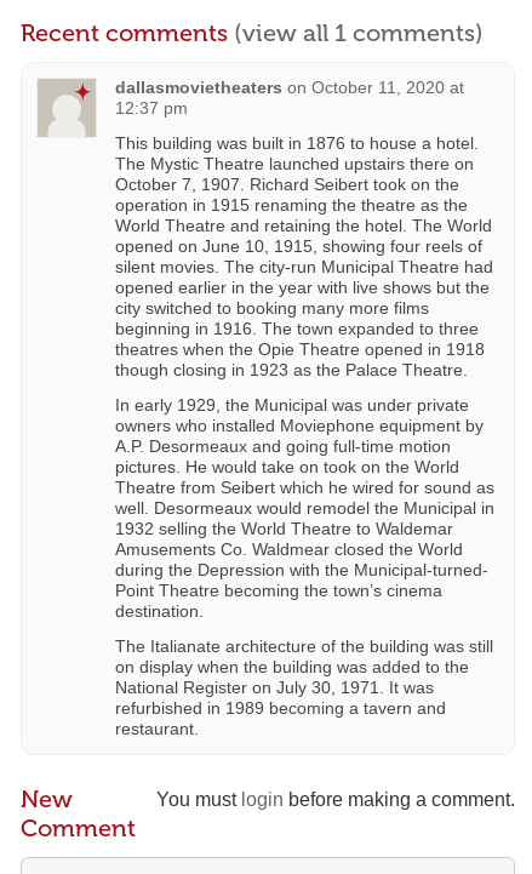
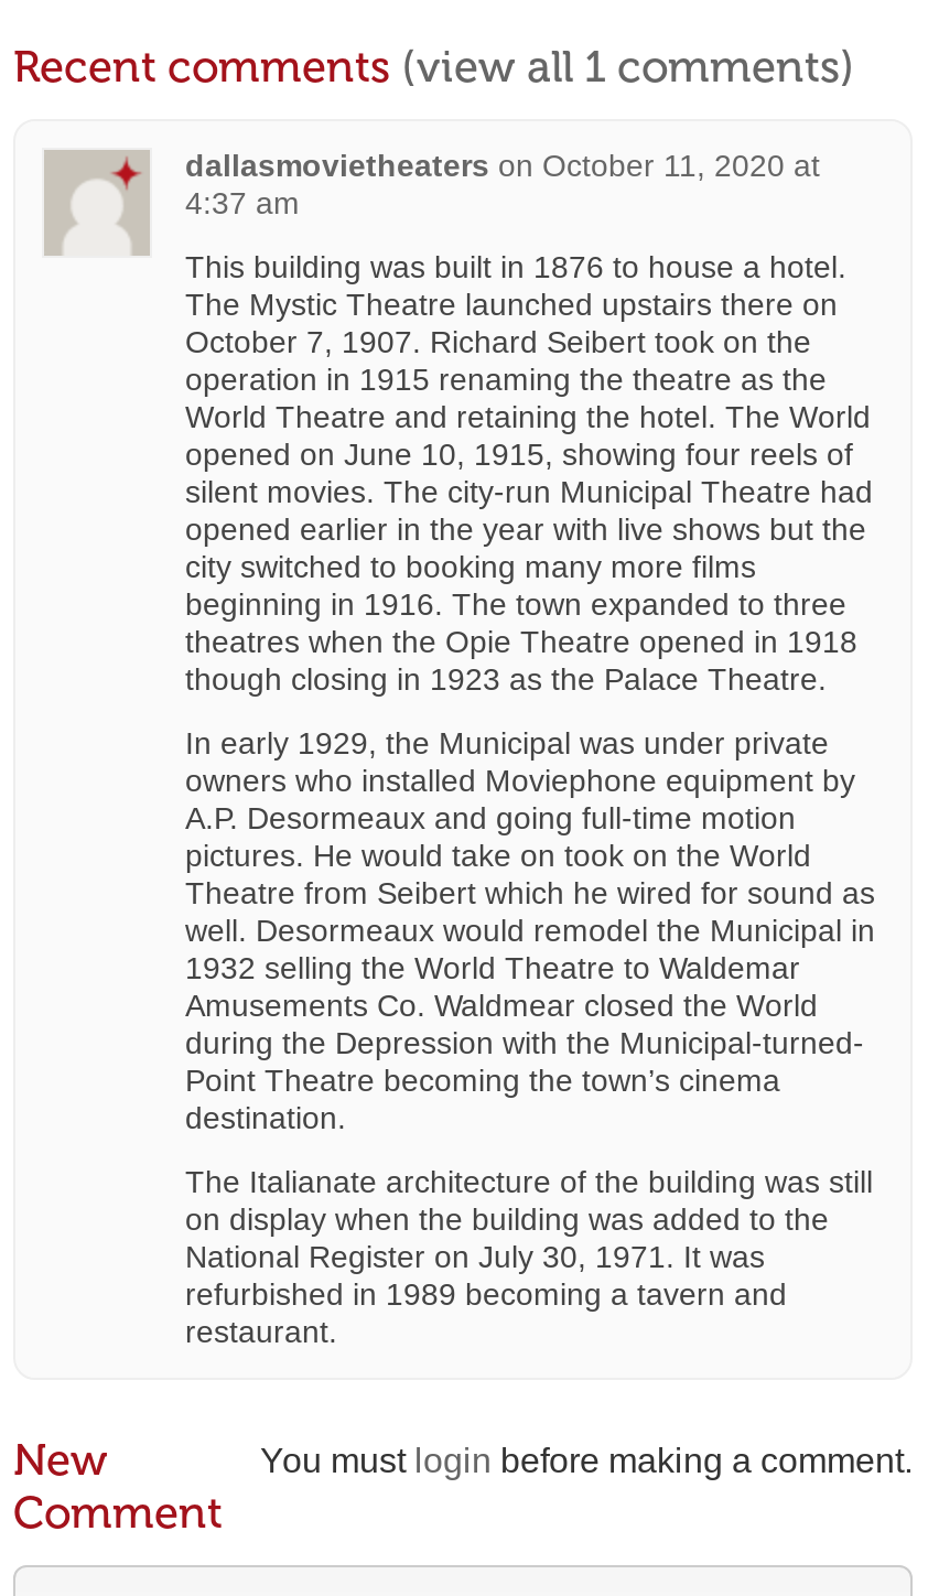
- 12:37 pm
+ 4:37 am
